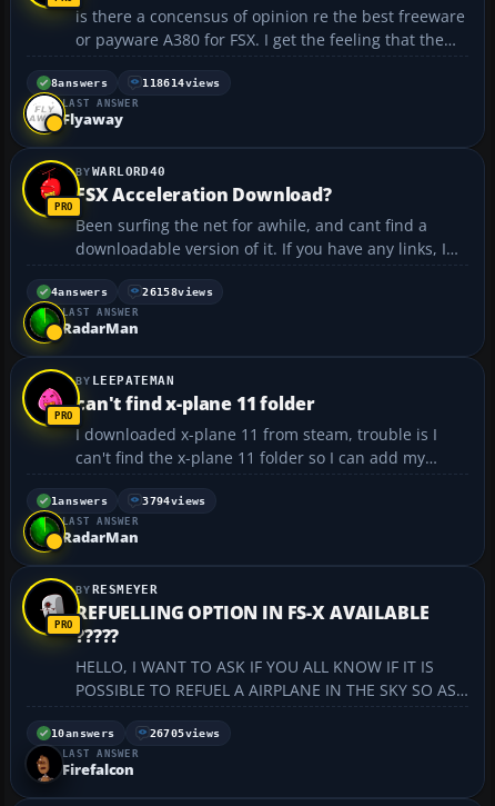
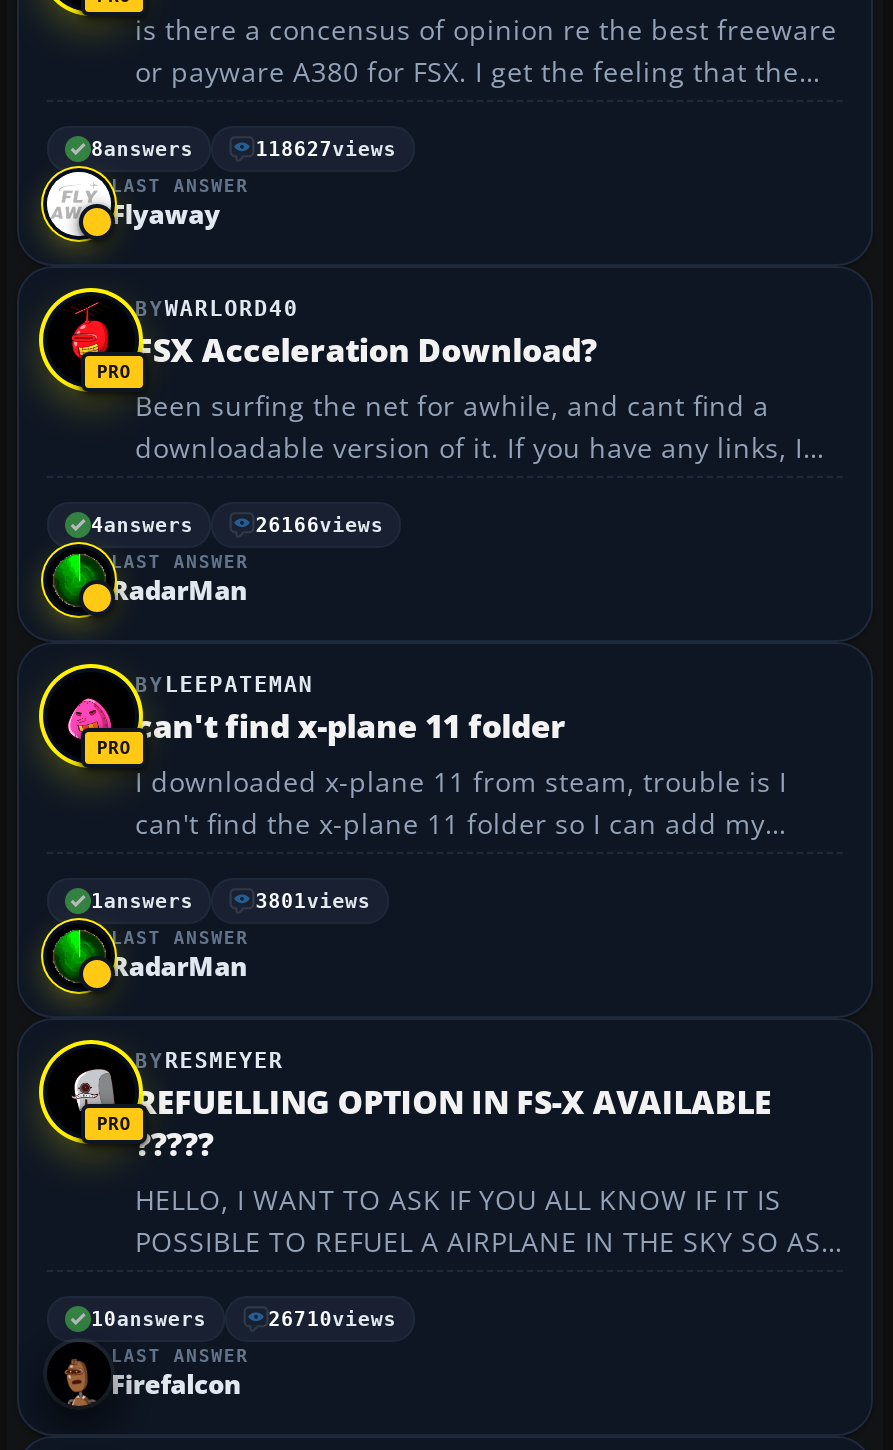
- 118614views
+ 118627views

- 26158views
+ 26166views

- 3794views
+ 3801views

- 26705views
+ 26710views
